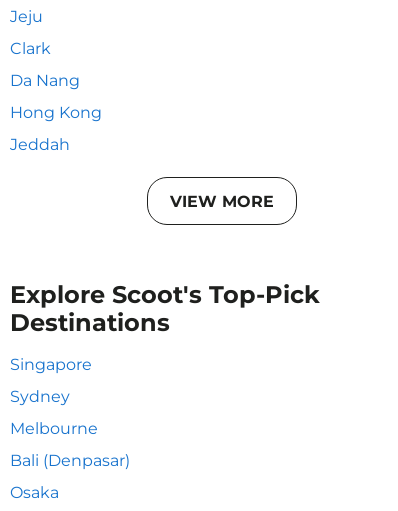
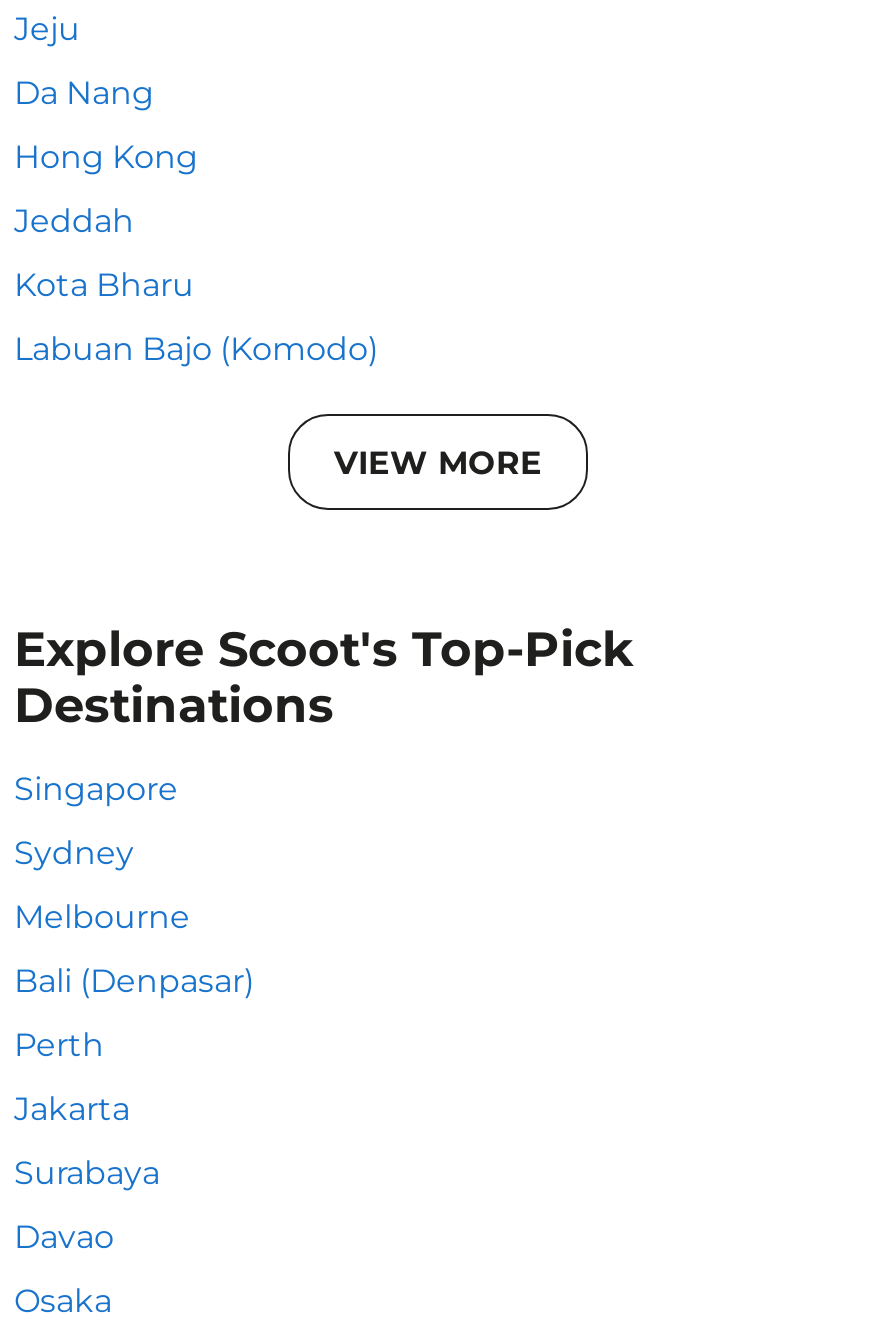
- Clark

moved up: Da Nang | Hong Kong | Jeddah

+ Kota Bharu
+ Labuan Bajo (Komodo)

+ Perth
+ Jakarta
+ Surabaya
+ Davao
